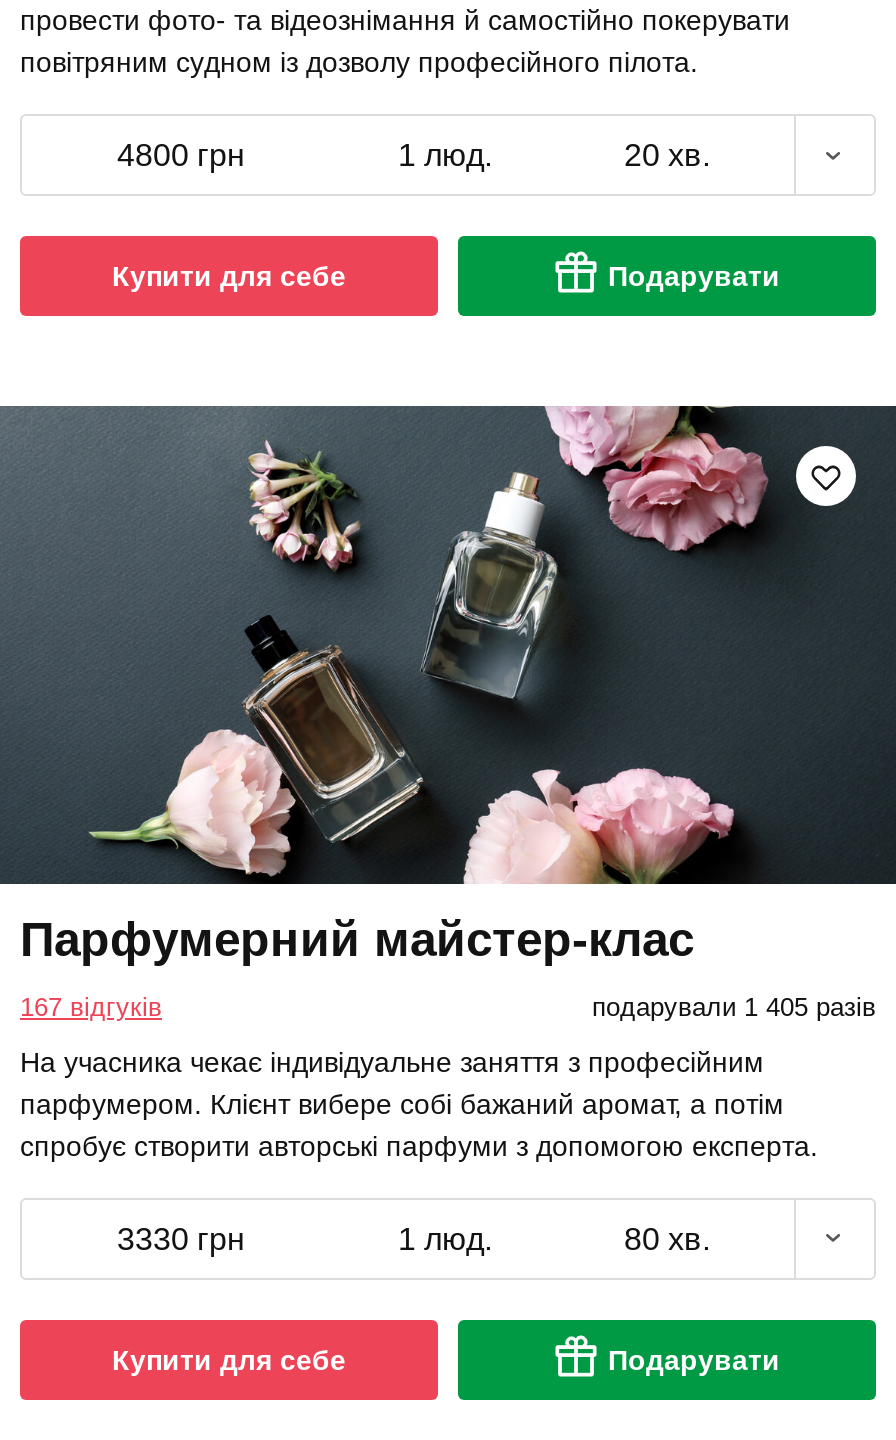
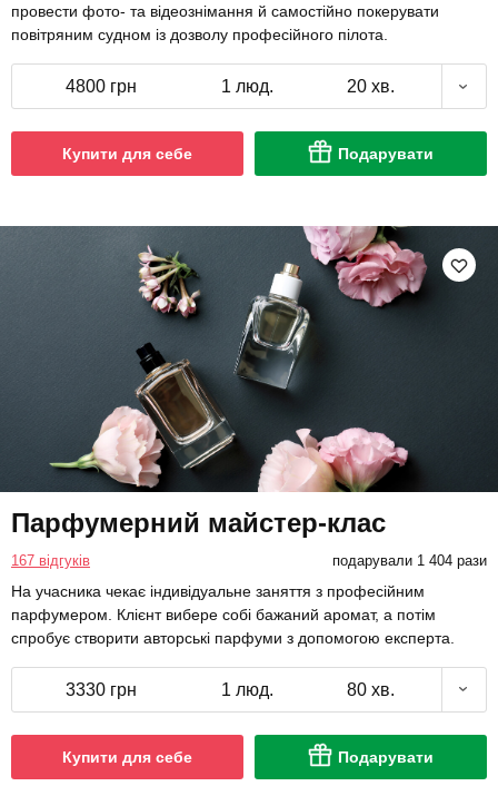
- подарували 1 405 разів
+ подарували 1 404 рази
